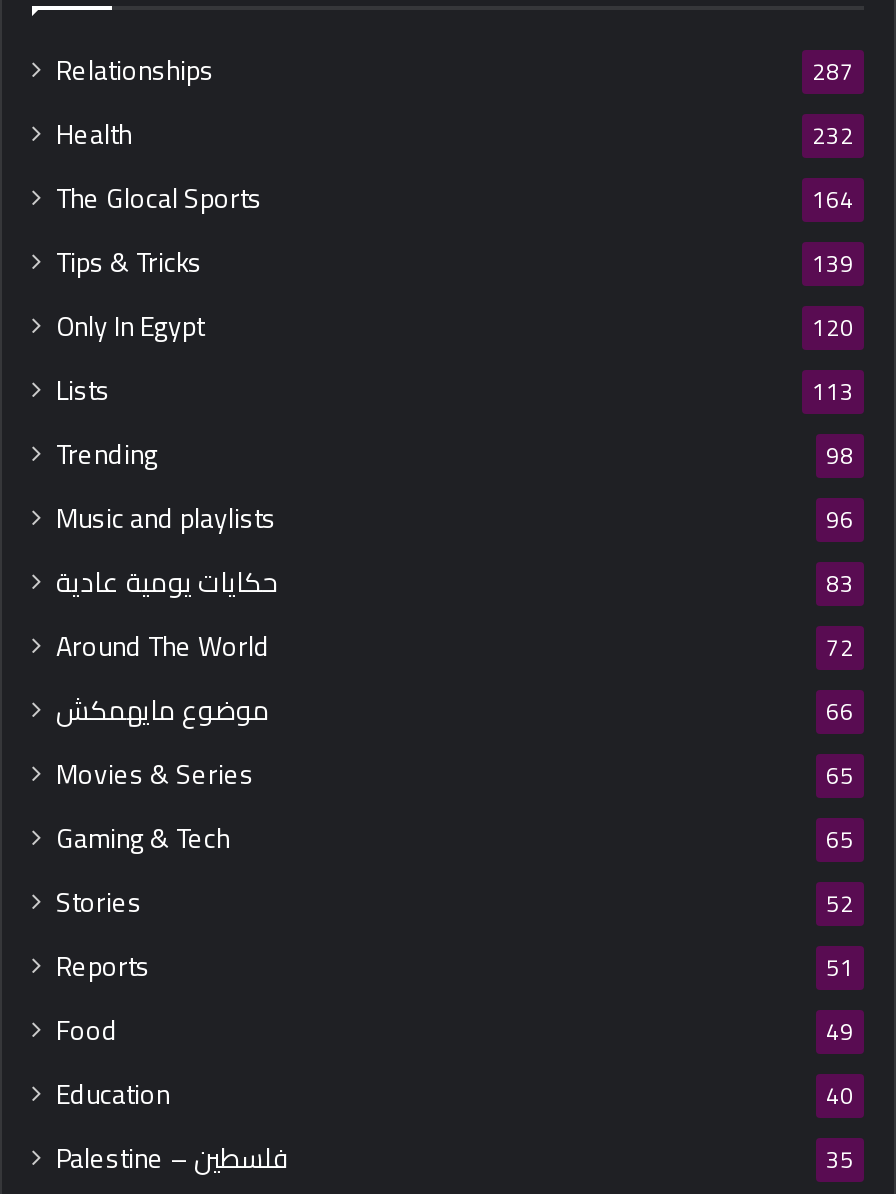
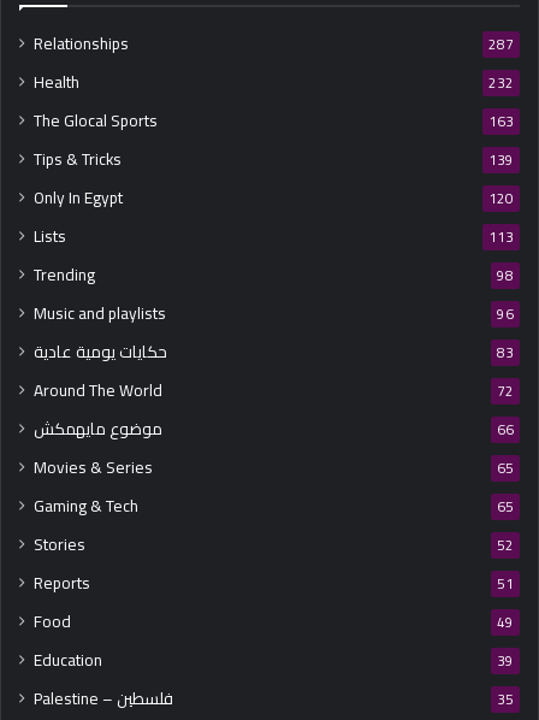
- 164
+ 163

- 40
+ 39
